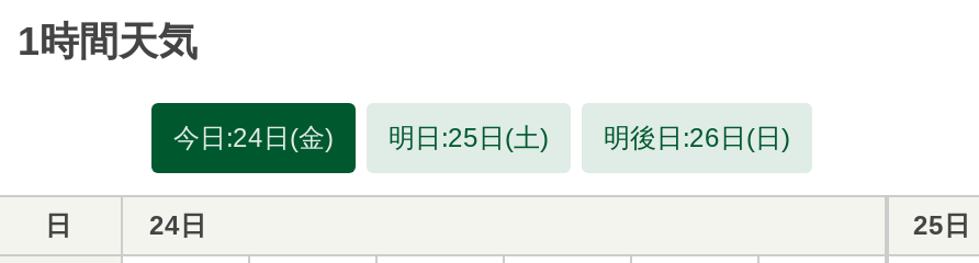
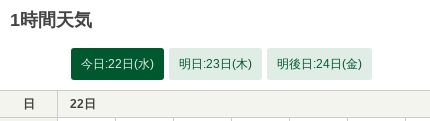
- 今日:24日(金)
+ 今日:22日(水)

- 明日:25日(土)
+ 明日:23日(木)

- 明後日:26日(日)
+ 明後日:24日(金)

- 24日
- 25日
+ 22日
